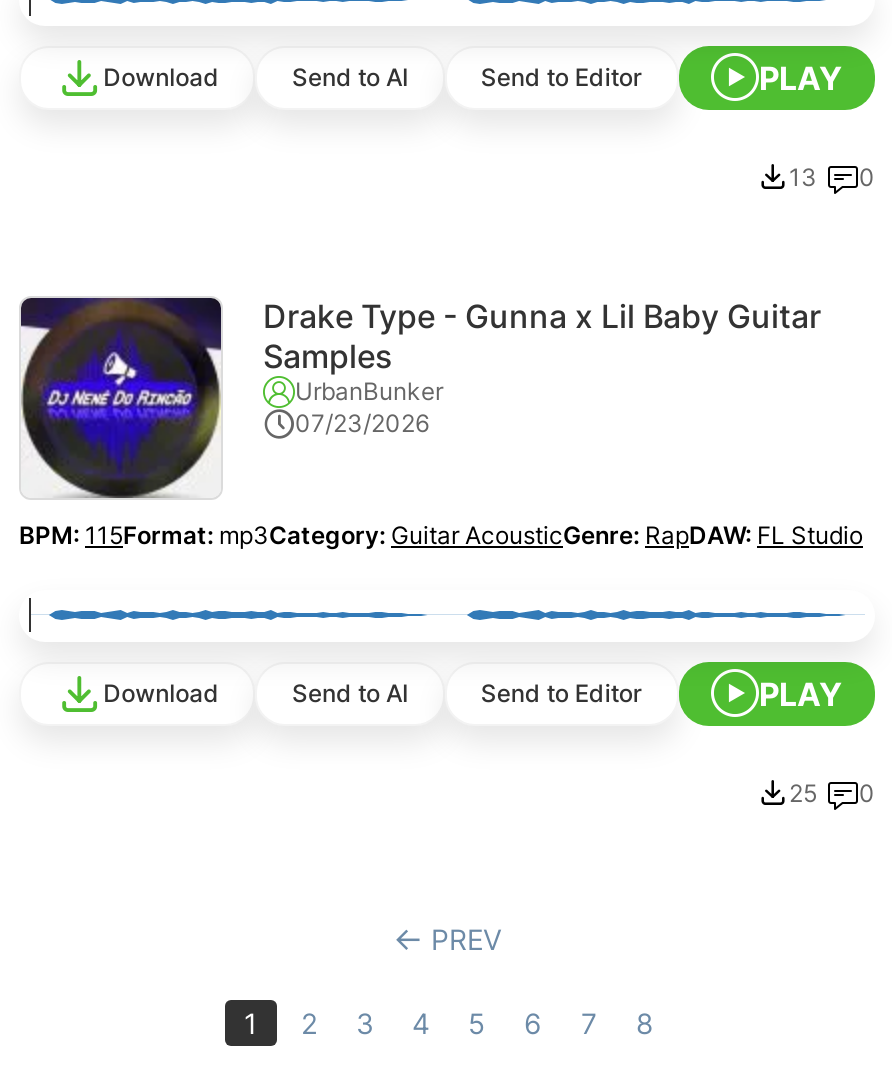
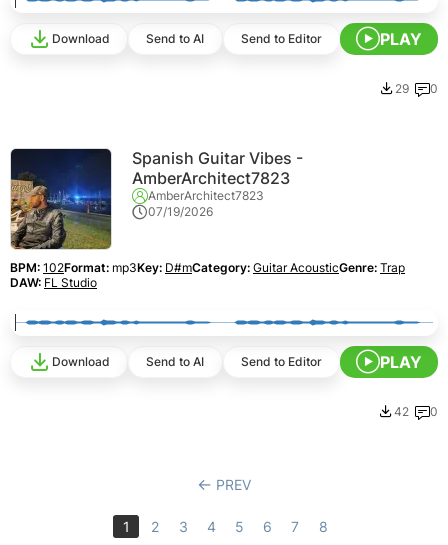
- 13 0
+ 29 0

- [image]
- Drake Type - Gunna x Lil Baby Guitar
- Samples
- UrbanBunker
- 07/23/2026
+ [image]
+ Spanish Guitar Vibes -
+ AmberArchitect7823
+ AmberArchitect7823
+ 07/19/2026

- BPM: 115Format: mp3Category: Guitar AcousticGenre: RapDAW: FL Studio
+ BPM: 102Format: mp3Key: D#mCategory: Guitar AcousticGenre: Trap
+ DAW: FL Studio

- 25 0
+ 42 0
